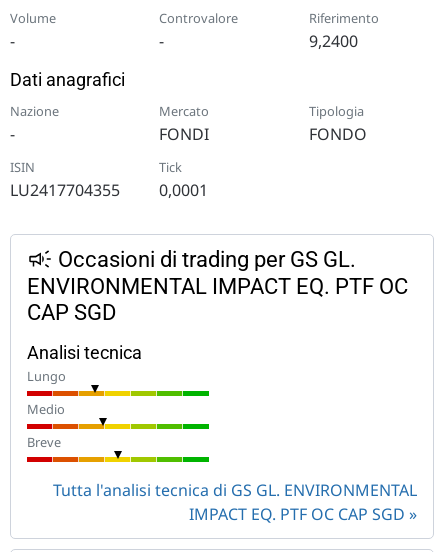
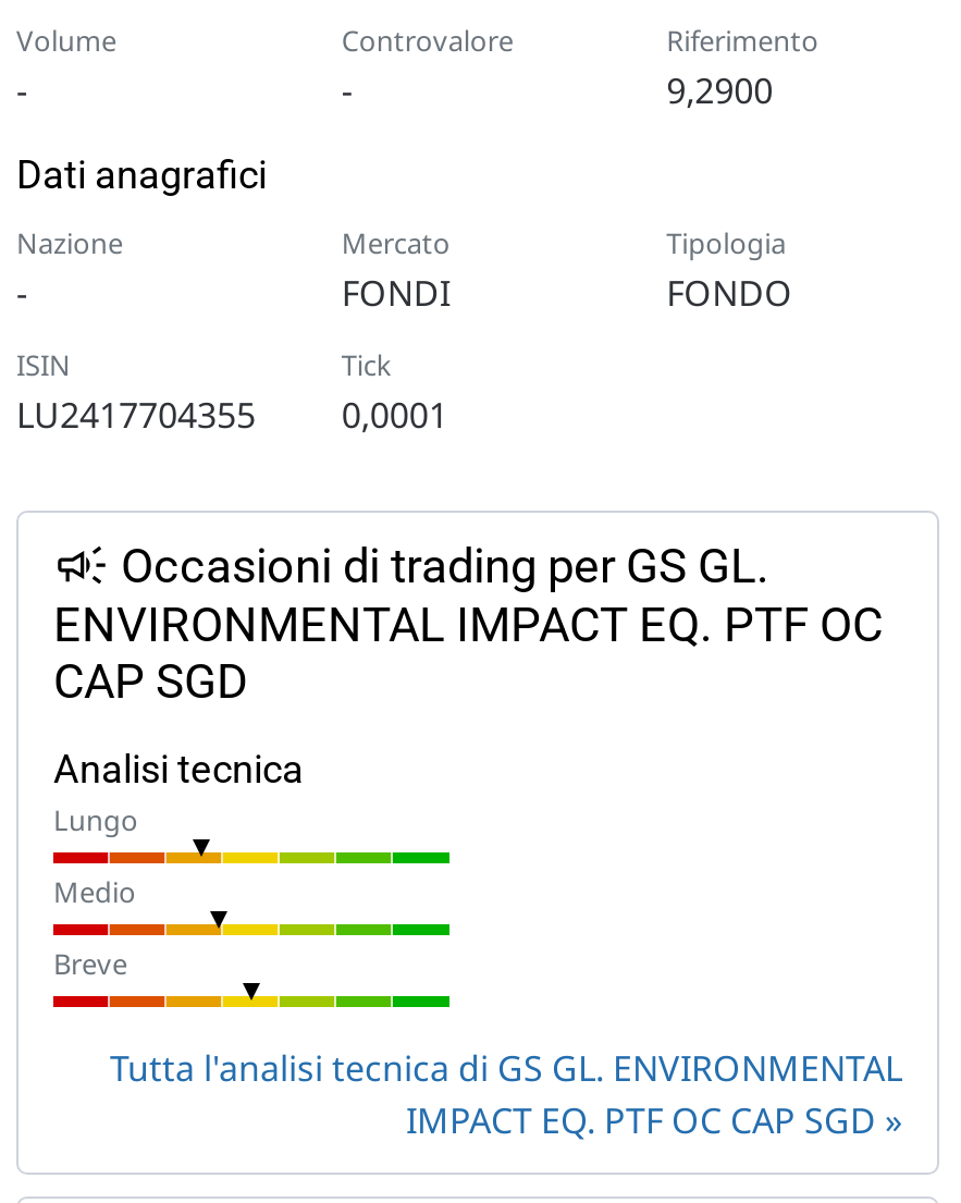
- 9,2400
+ 9,2900
